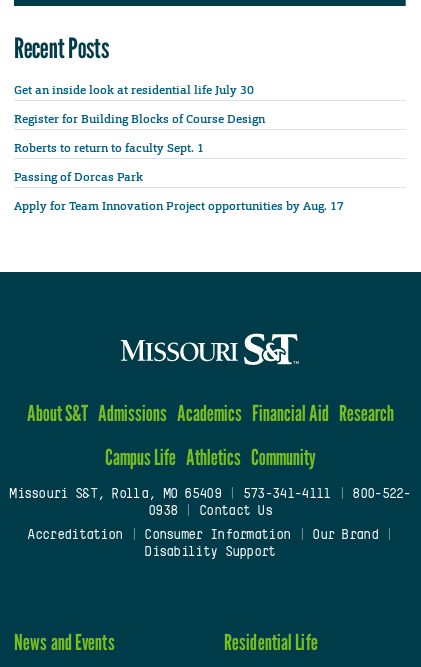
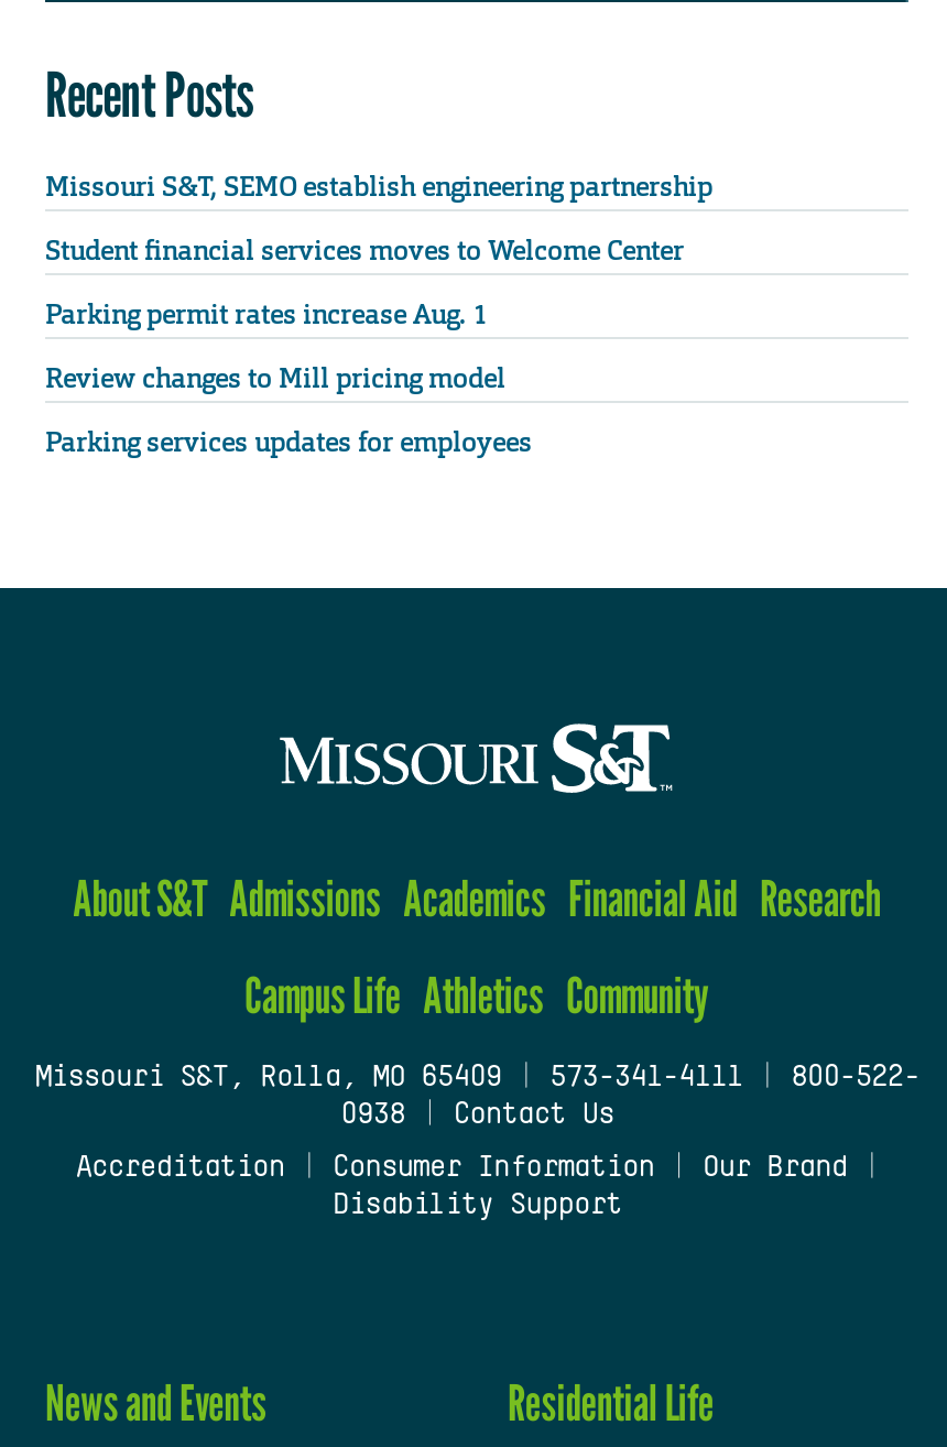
- Get an inside look at residential life July 30
+ Missouri S&T, SEMO establish engineering partnership

- Register for Building Blocks of Course Design
+ Student financial services moves to Welcome Center

- Roberts to return to faculty Sept. 1
+ Parking permit rates increase Aug. 1

- Passing of Dorcas Park
+ Review changes to Mill pricing model

- Apply for Team Innovation Project opportunities by Aug. 17
+ Parking services updates for employees
